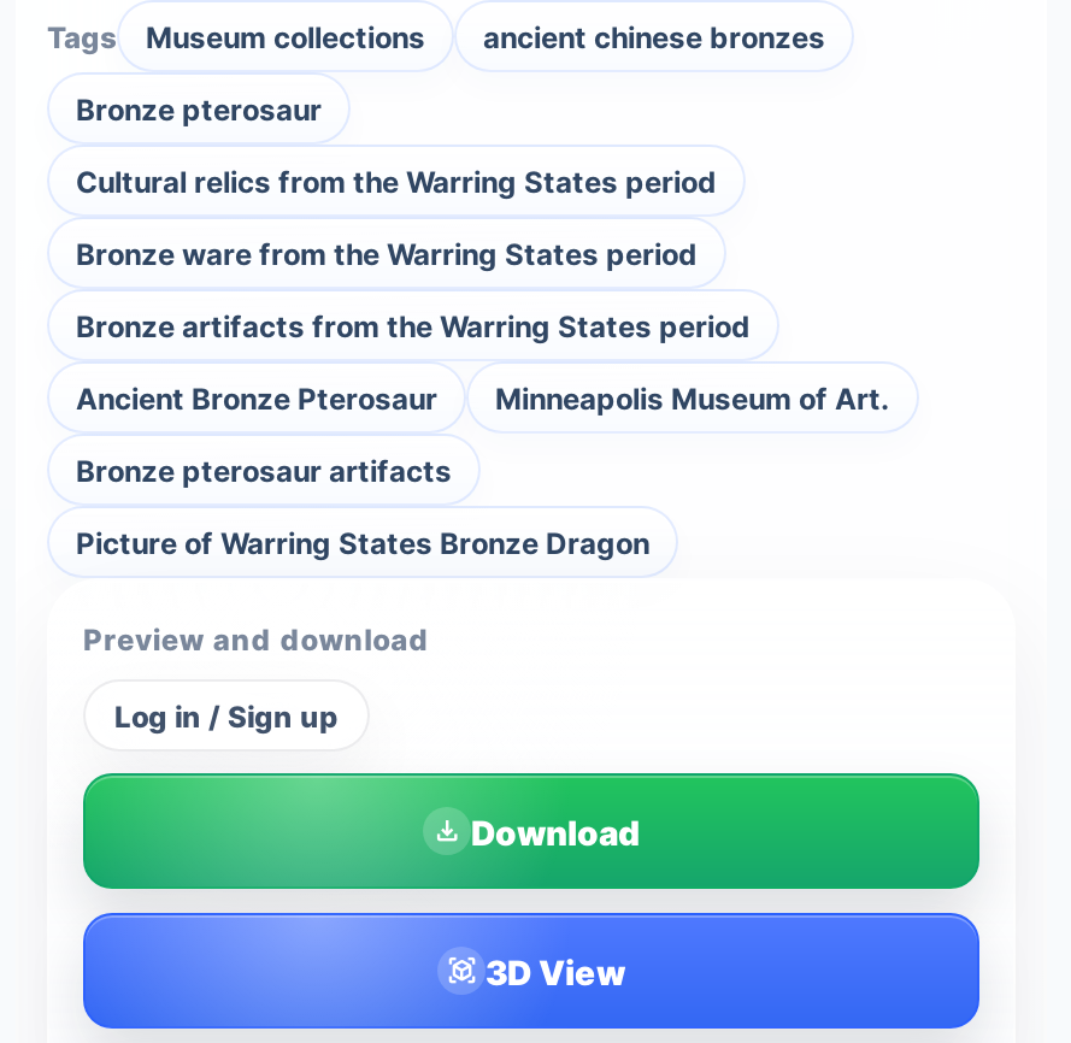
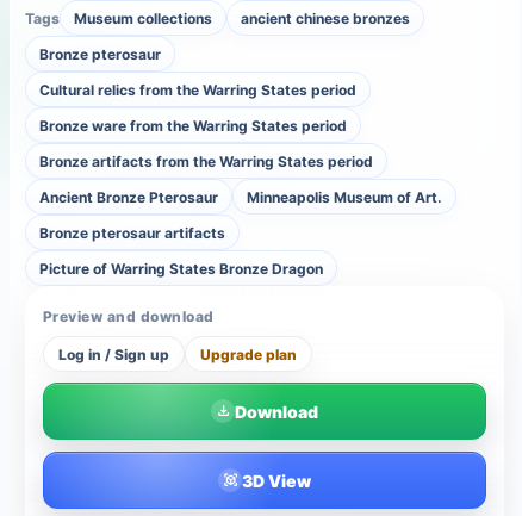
+ Upgrade plan
